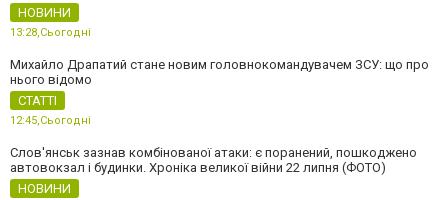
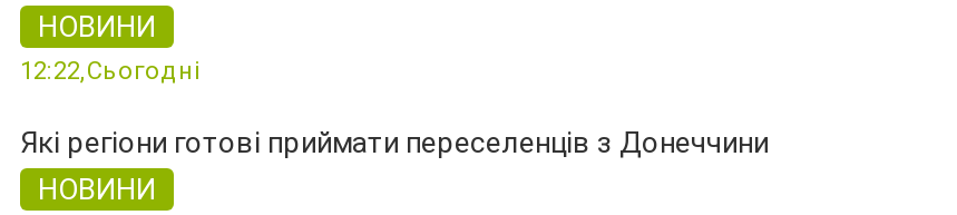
- 13:28,Сьогодні
- Михайло Драпатий стане новим головнокомандувачем ЗСУ: що про
- нього відомо
- СТАТТІ
- 12:45,Сьогодні
- Слов'янськ зазнав комбінованої атаки: є поранений, пошкоджено
- автовокзал і будинки. Хроніка великої війни 22 липня (ФОТО)
+ 12:22,Сьогодні
+ Які регіони готові приймати переселенців з Донеччини
